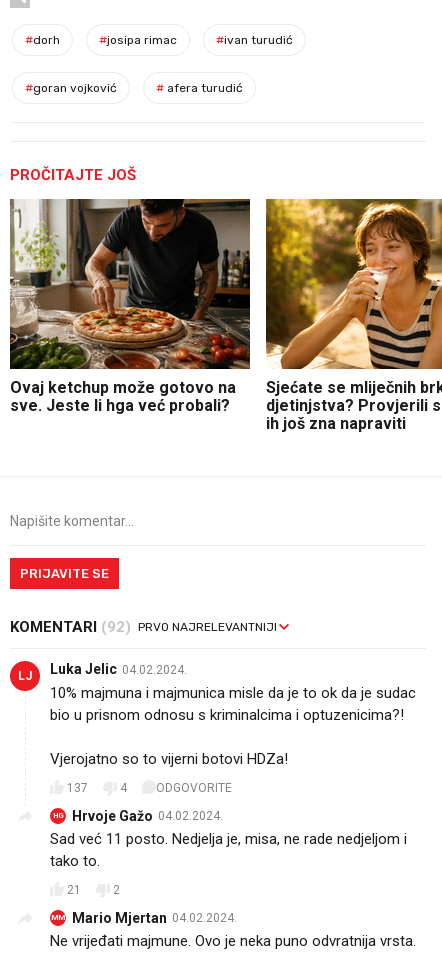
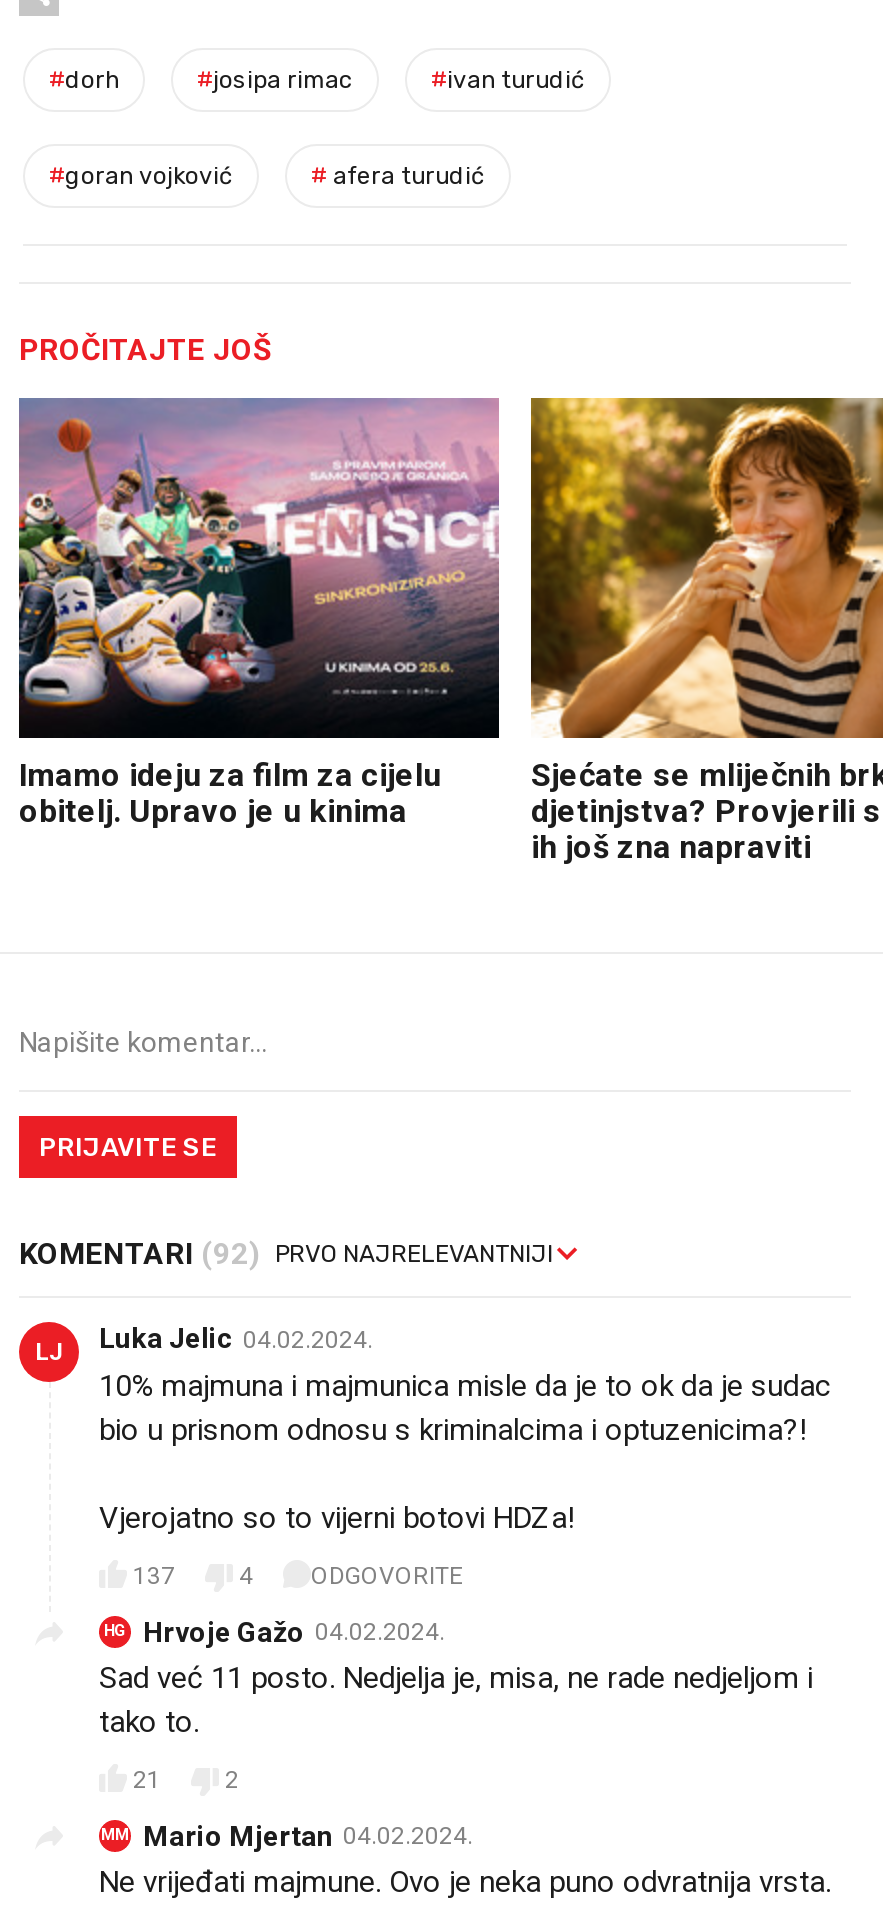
- [image]
- Ovaj ketchup može gotovo na
- sve. Jeste li hga već probali?
+ [image]
+ Imamo ideju za film za cijelu
+ obitelj. Upravo je u kinima
